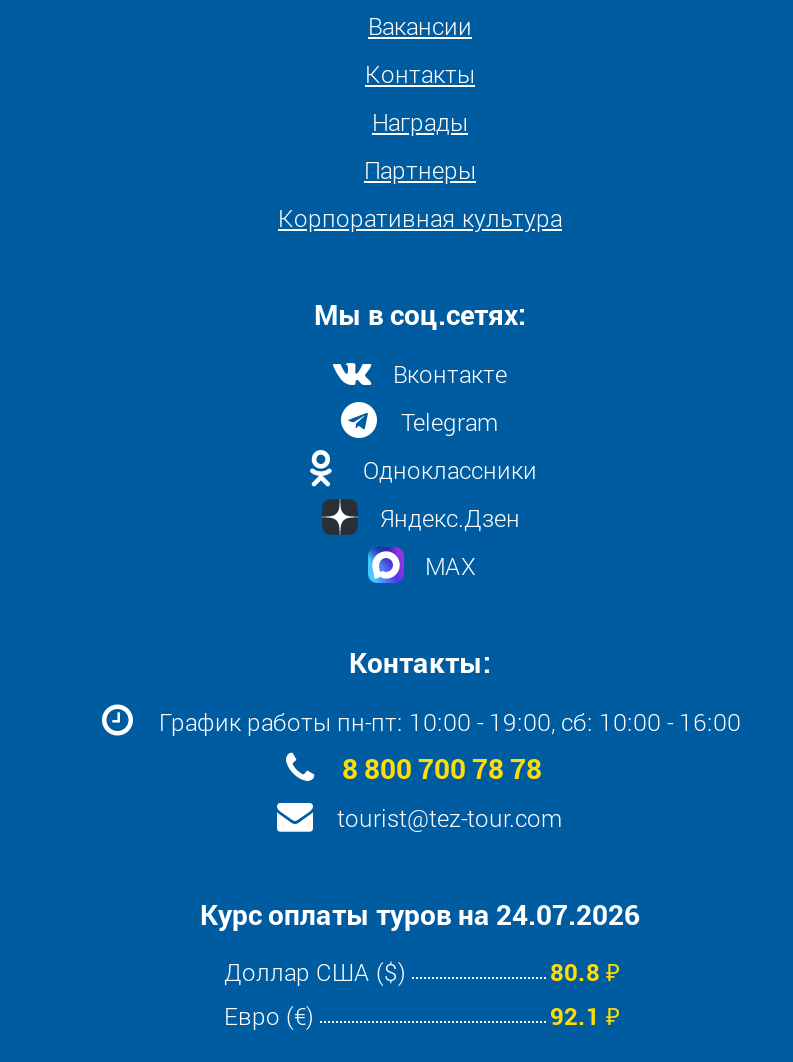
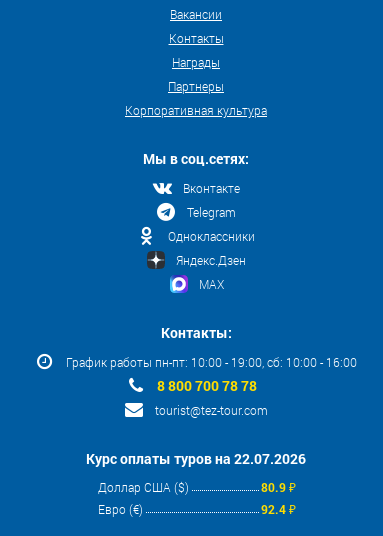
- Курс оплаты туров на 24.07.2026
+ Курс оплаты туров на 22.07.2026

- 80.8 ₽
+ 80.9 ₽

- 92.1 ₽
+ 92.4 ₽
